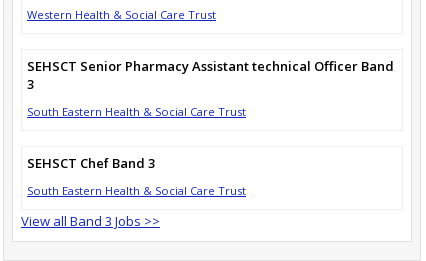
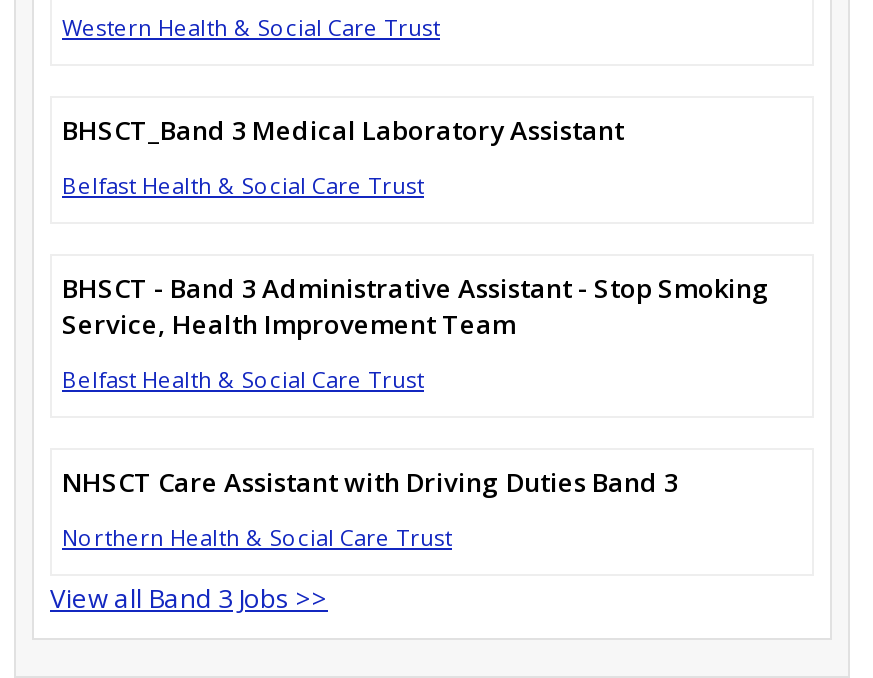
- SEHSCT Senior Pharmacy Assistant technical Officer Band
- 3
- South Eastern Health & Social Care Trust
- SEHSCT Chef Band 3
- South Eastern Health & Social Care Trust
+ BHSCT_Band 3 Medical Laboratory Assistant
+ Belfast Health & Social Care Trust
+ BHSCT - Band 3 Administrative Assistant - Stop Smoking
+ Service, Health Improvement Team
+ Belfast Health & Social Care Trust
+ NHSCT Care Assistant with Driving Duties Band 3
+ Northern Health & Social Care Trust
